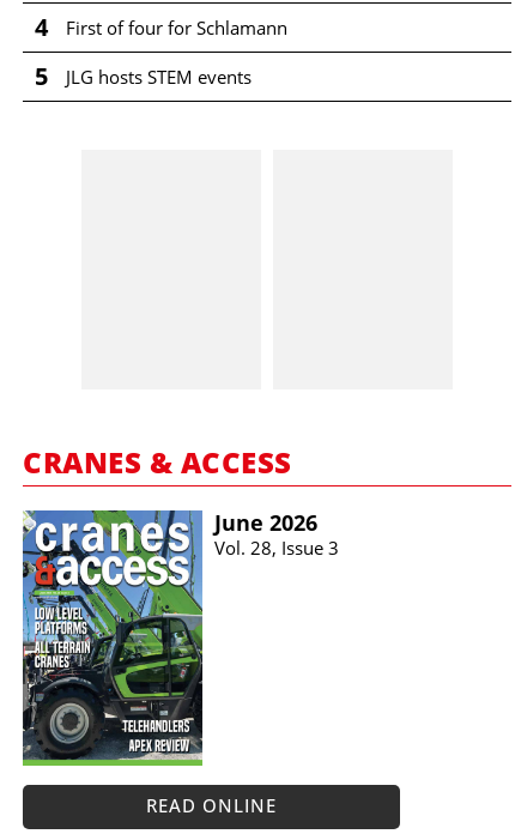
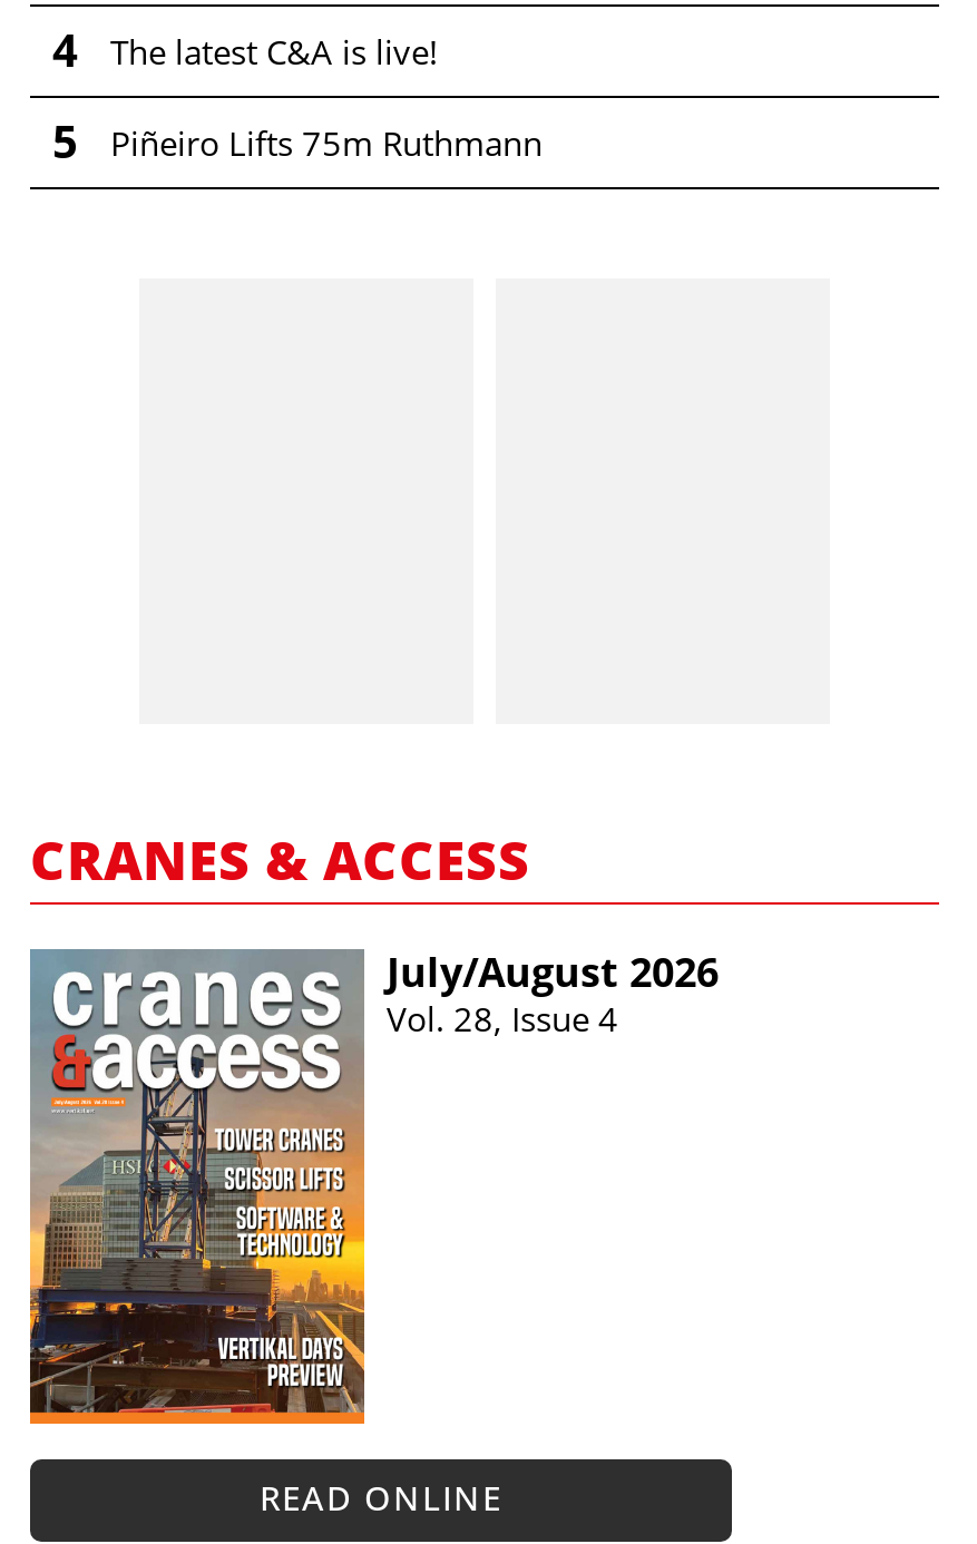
- First of four for Schlamann
+ The latest C&A is live!

- JLG hosts STEM events
+ Piñeiro Lifts 75m Ruthmann

- [image]
- June 2026
- Vol. 28, Issue 3
+ [image]
+ July/August 2026
+ Vol. 28, Issue 4
